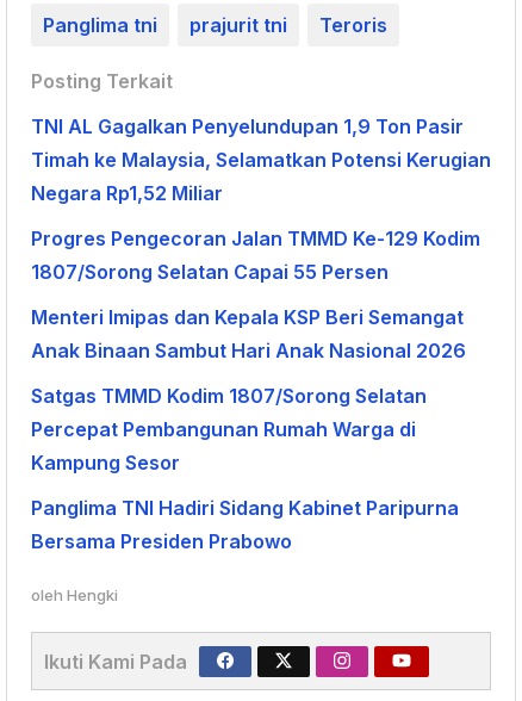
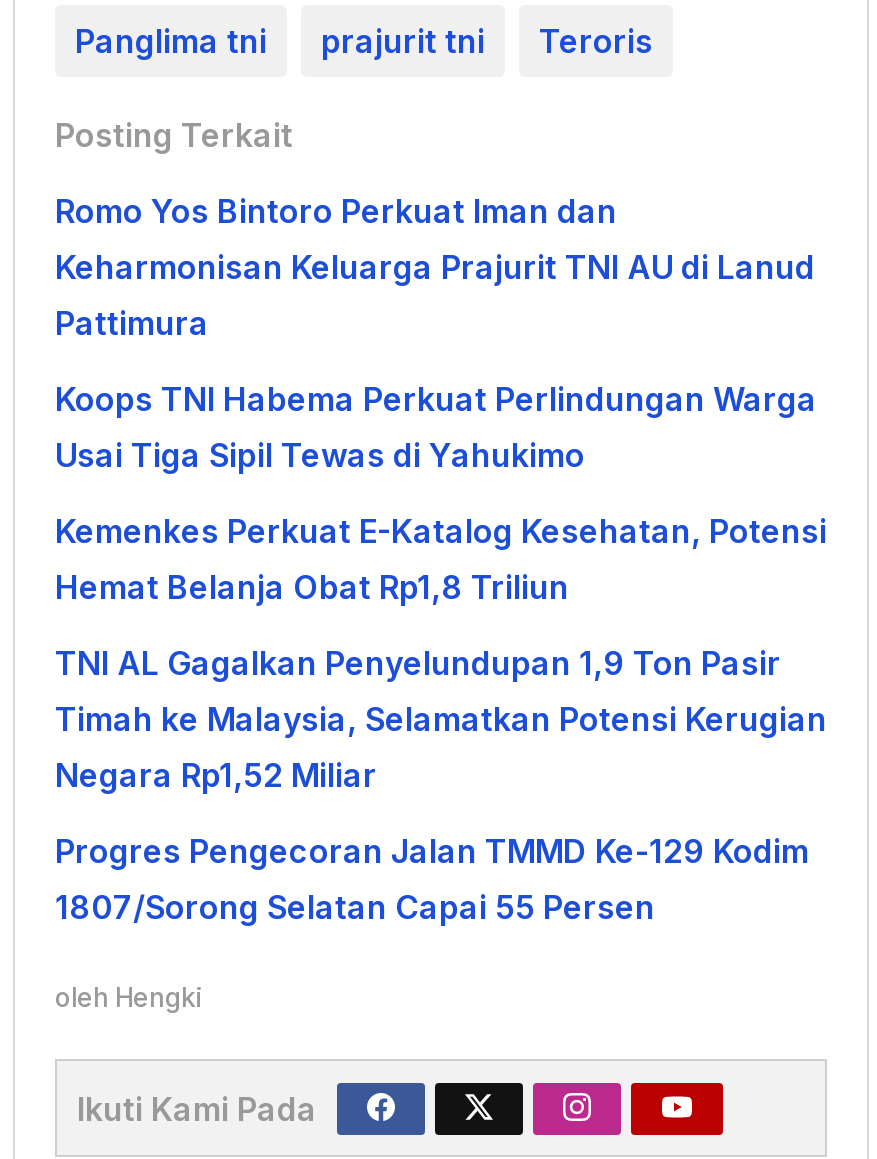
+ Romo Yos Bintoro Perkuat Iman dan
+ Keharmonisan Keluarga Prajurit TNI AU di Lanud
+ Pattimura
+ Koops TNI Habema Perkuat Perlindungan Warga
+ Usai Tiga Sipil Tewas di Yahukimo
+ Kemenkes Perkuat E-Katalog Kesehatan, Potensi
+ Hemat Belanja Obat Rp1,8 Triliun

moved down: TNI AL Gagalkan Penyelundupan 1,9 Ton Pasir | Timah ke Malaysia, Selamatkan Potensi Kerugian | Negara Rp1,52 Miliar | Progres Pengecoran Jalan TMMD Ke-129 Kodim | 1807/Sorong Selatan Capai 55 Persen

- Menteri Imipas dan Kepala KSP Beri Semangat
- Anak Binaan Sambut Hari Anak Nasional 2026
- Satgas TMMD Kodim 1807/Sorong Selatan
- Percepat Pembangunan Rumah Warga di
- Kampung Sesor
- Panglima TNI Hadiri Sidang Kabinet Paripurna
- Bersama Presiden Prabowo
